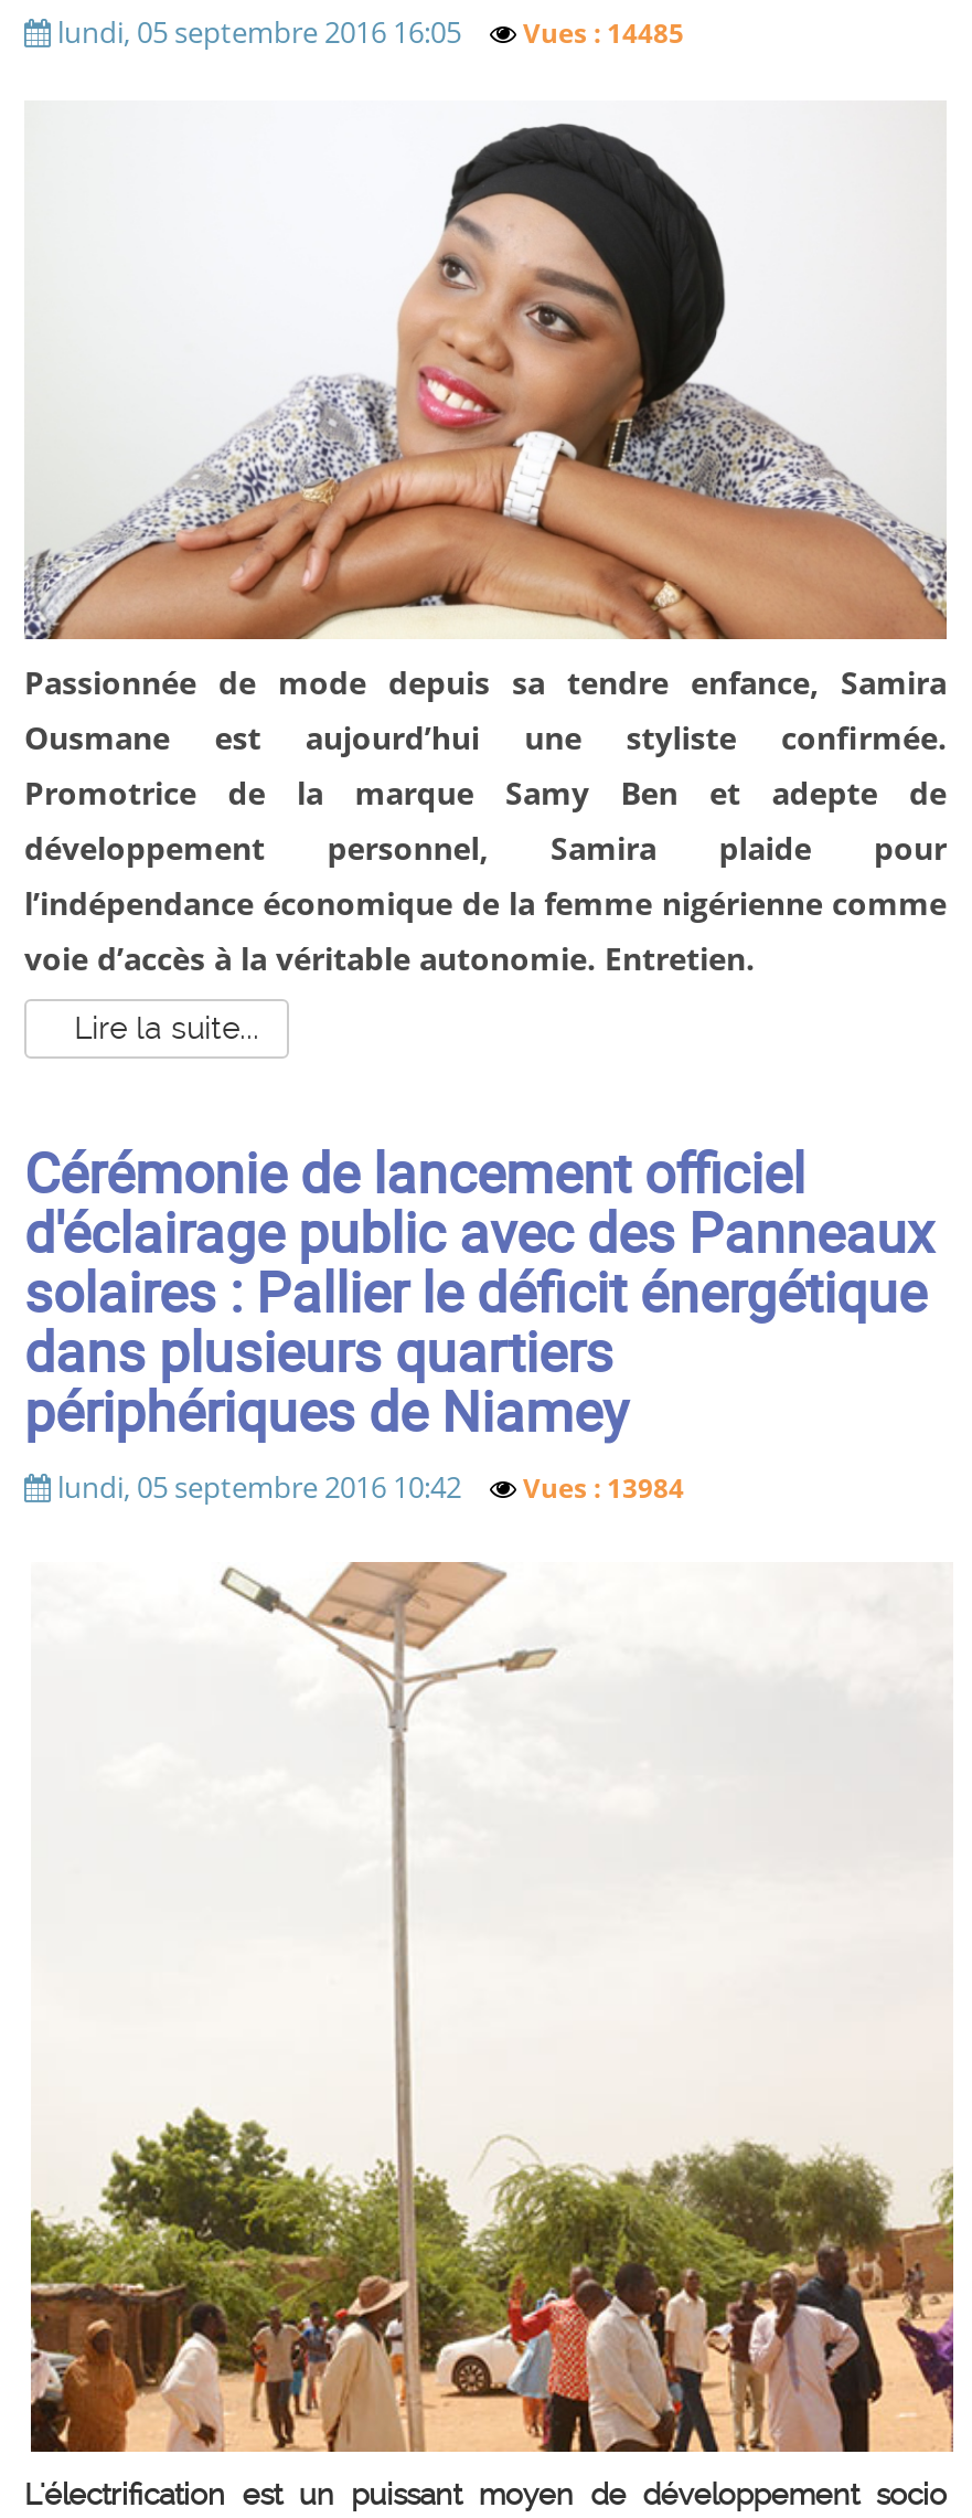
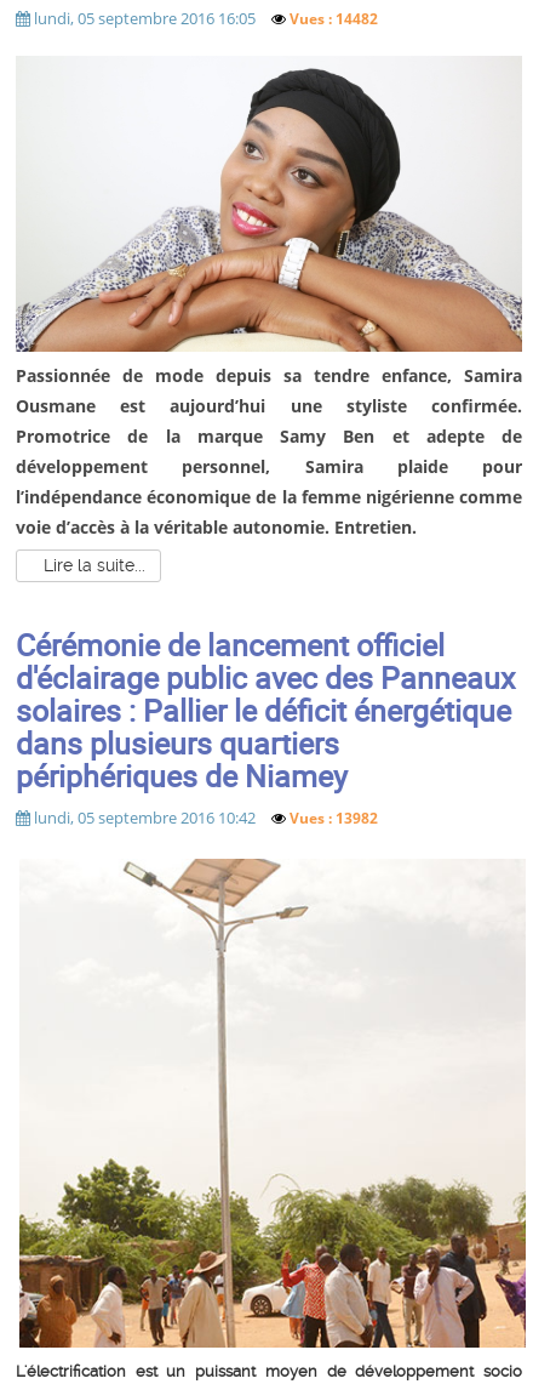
- lundi, 05 septembre 2016 16:05 Vues : 14485
+ lundi, 05 septembre 2016 16:05 Vues : 14482

- lundi, 05 septembre 2016 10:42 Vues : 13984
+ lundi, 05 septembre 2016 10:42 Vues : 13982
